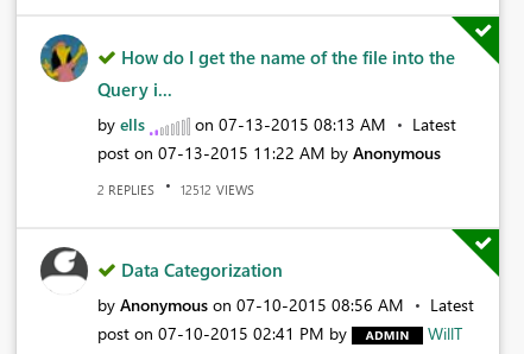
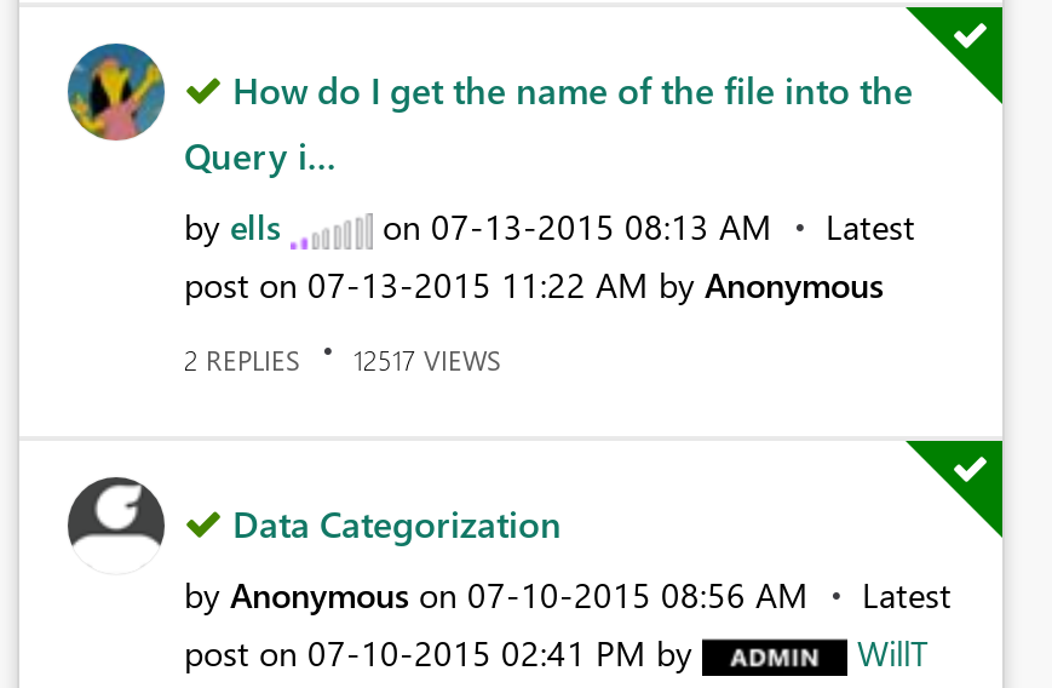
- 2 REPLIES 12512 VIEWS
+ 2 REPLIES 12517 VIEWS
